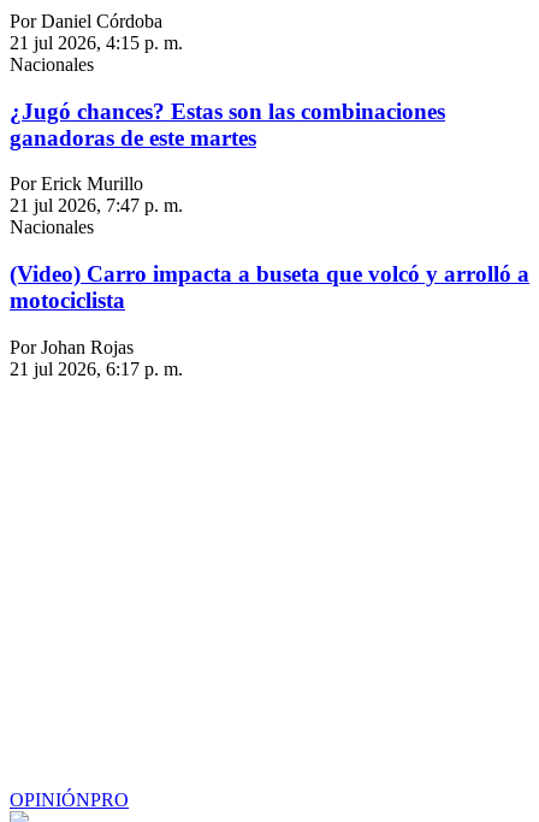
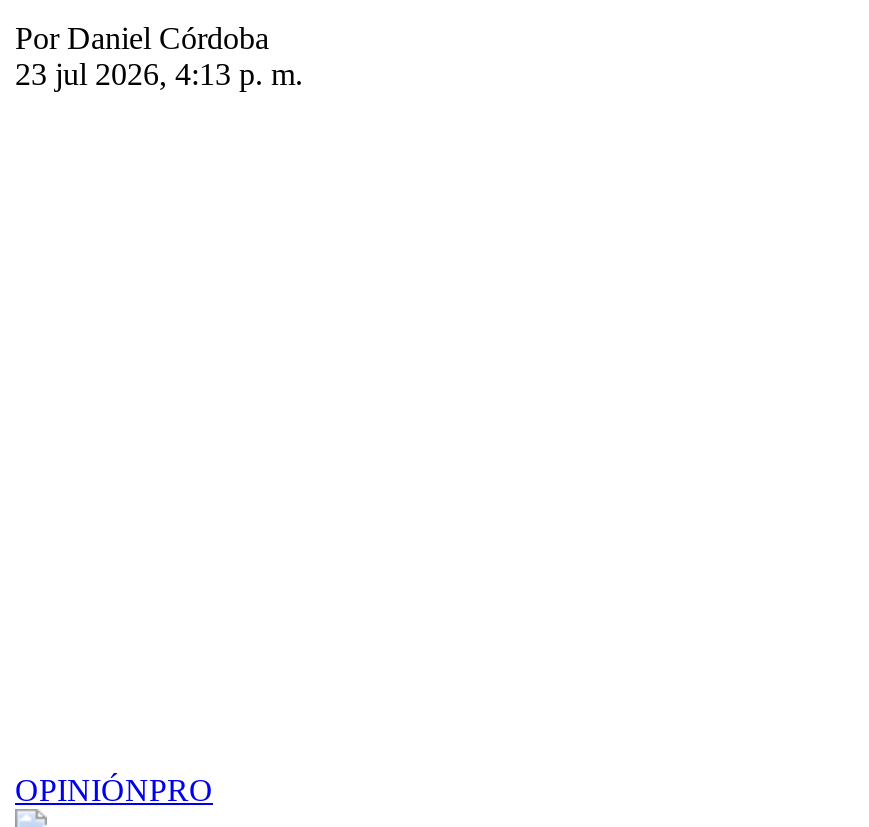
- 21 jul 2026, 4:15 p. m.
- Nacionales
- ¿Jugó chances? Estas son las combinaciones
- ganadoras de este martes
- Por Erick Murillo
- 21 jul 2026, 7:47 p. m.
- Nacionales
- (Video) Carro impacta a buseta que volcó y arrolló a
- motociclista
- Por Johan Rojas
- 21 jul 2026, 6:17 p. m.
+ 23 jul 2026, 4:13 p. m.
